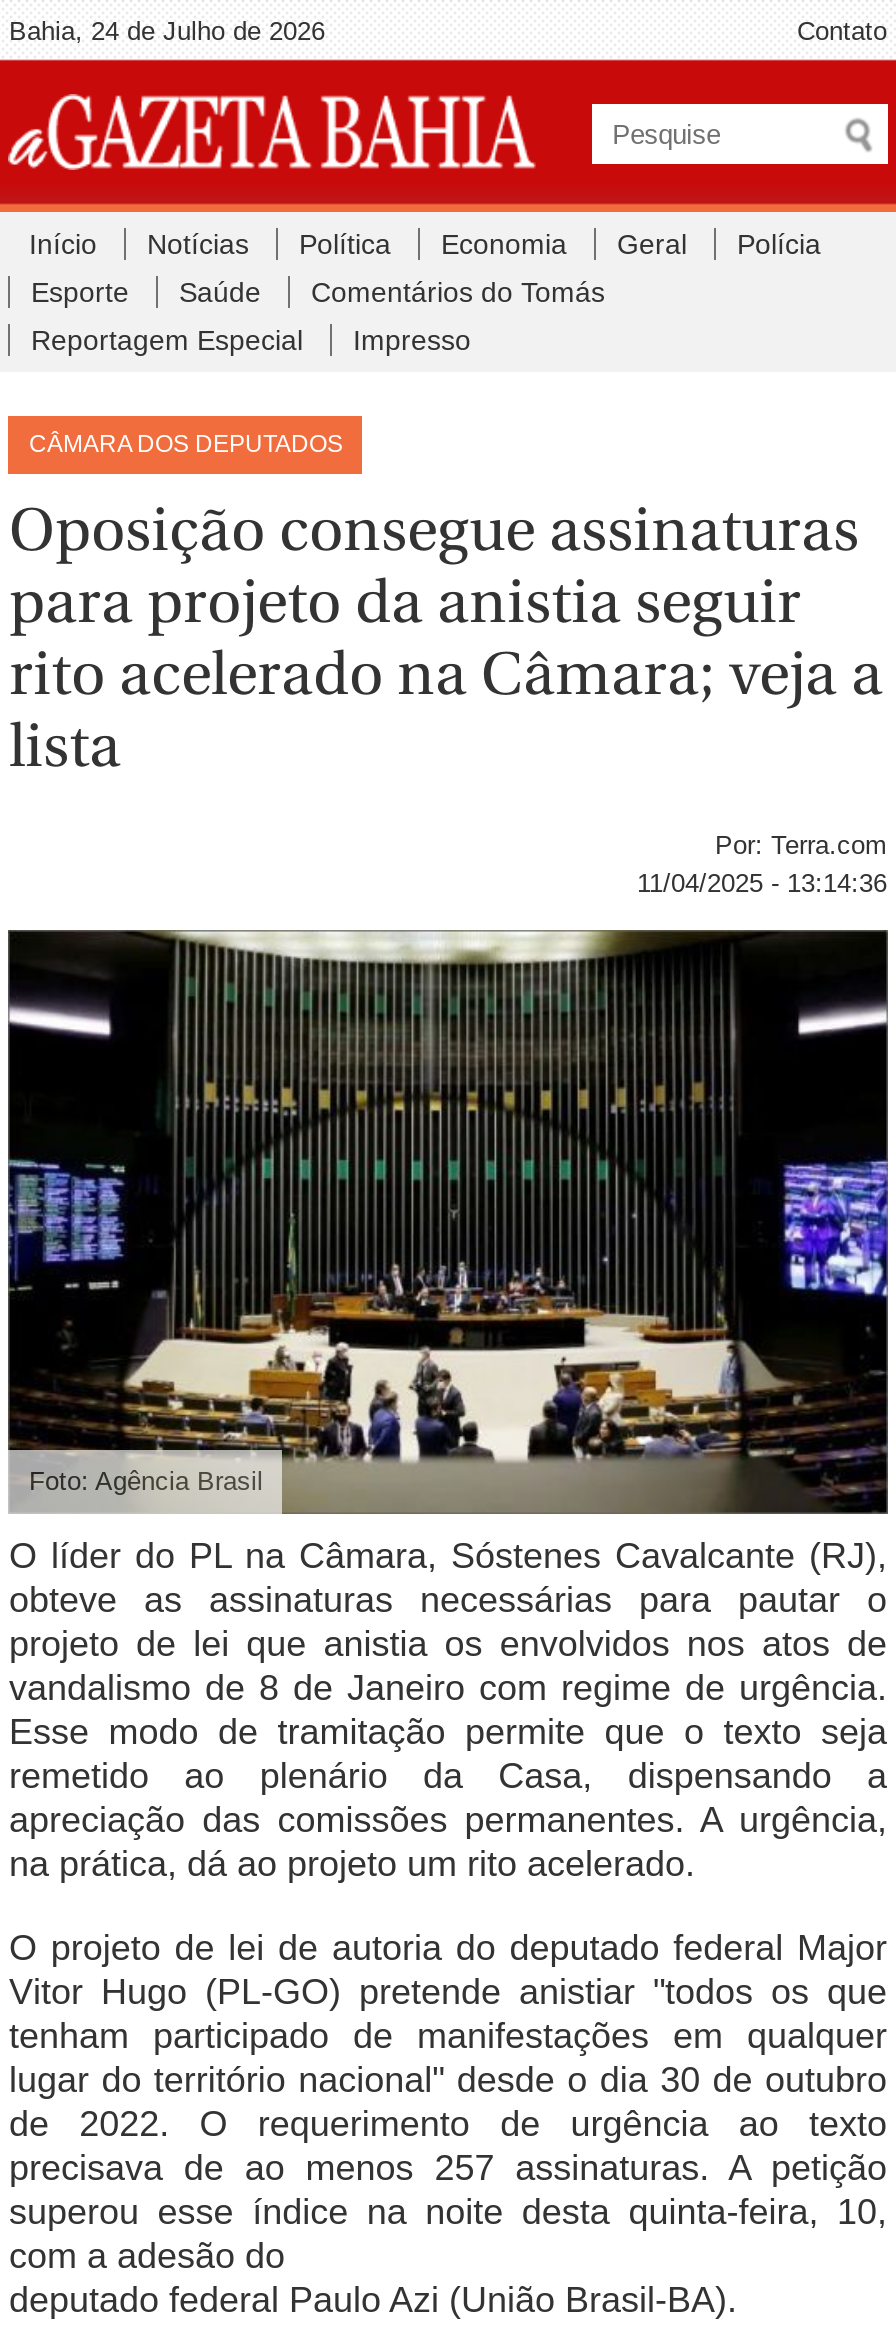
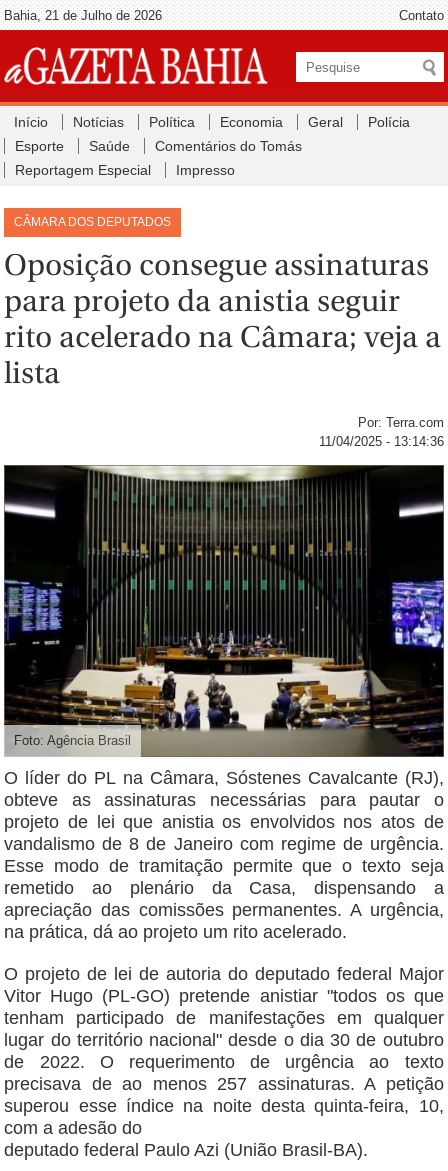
- Bahia, 24 de Julho de 2026
+ Bahia, 21 de Julho de 2026
